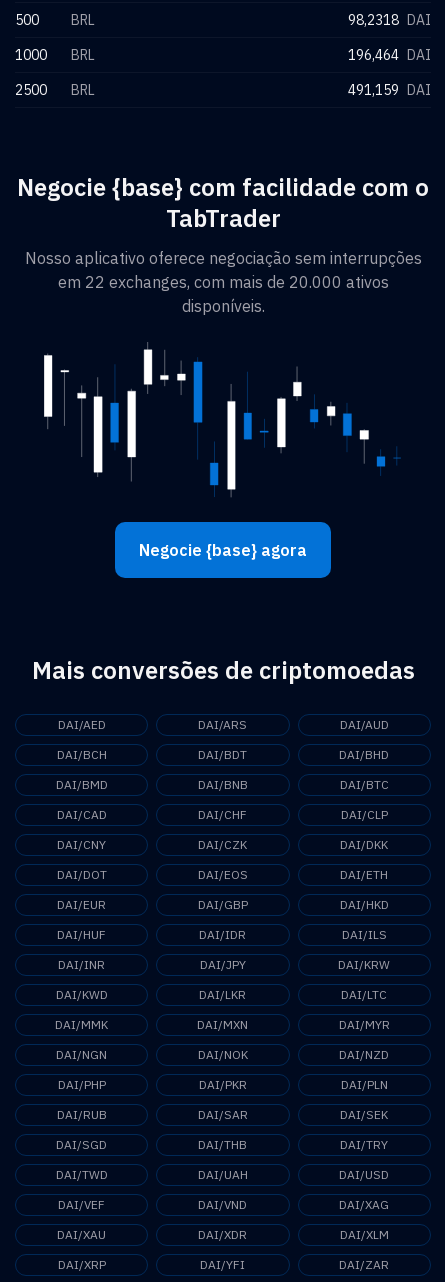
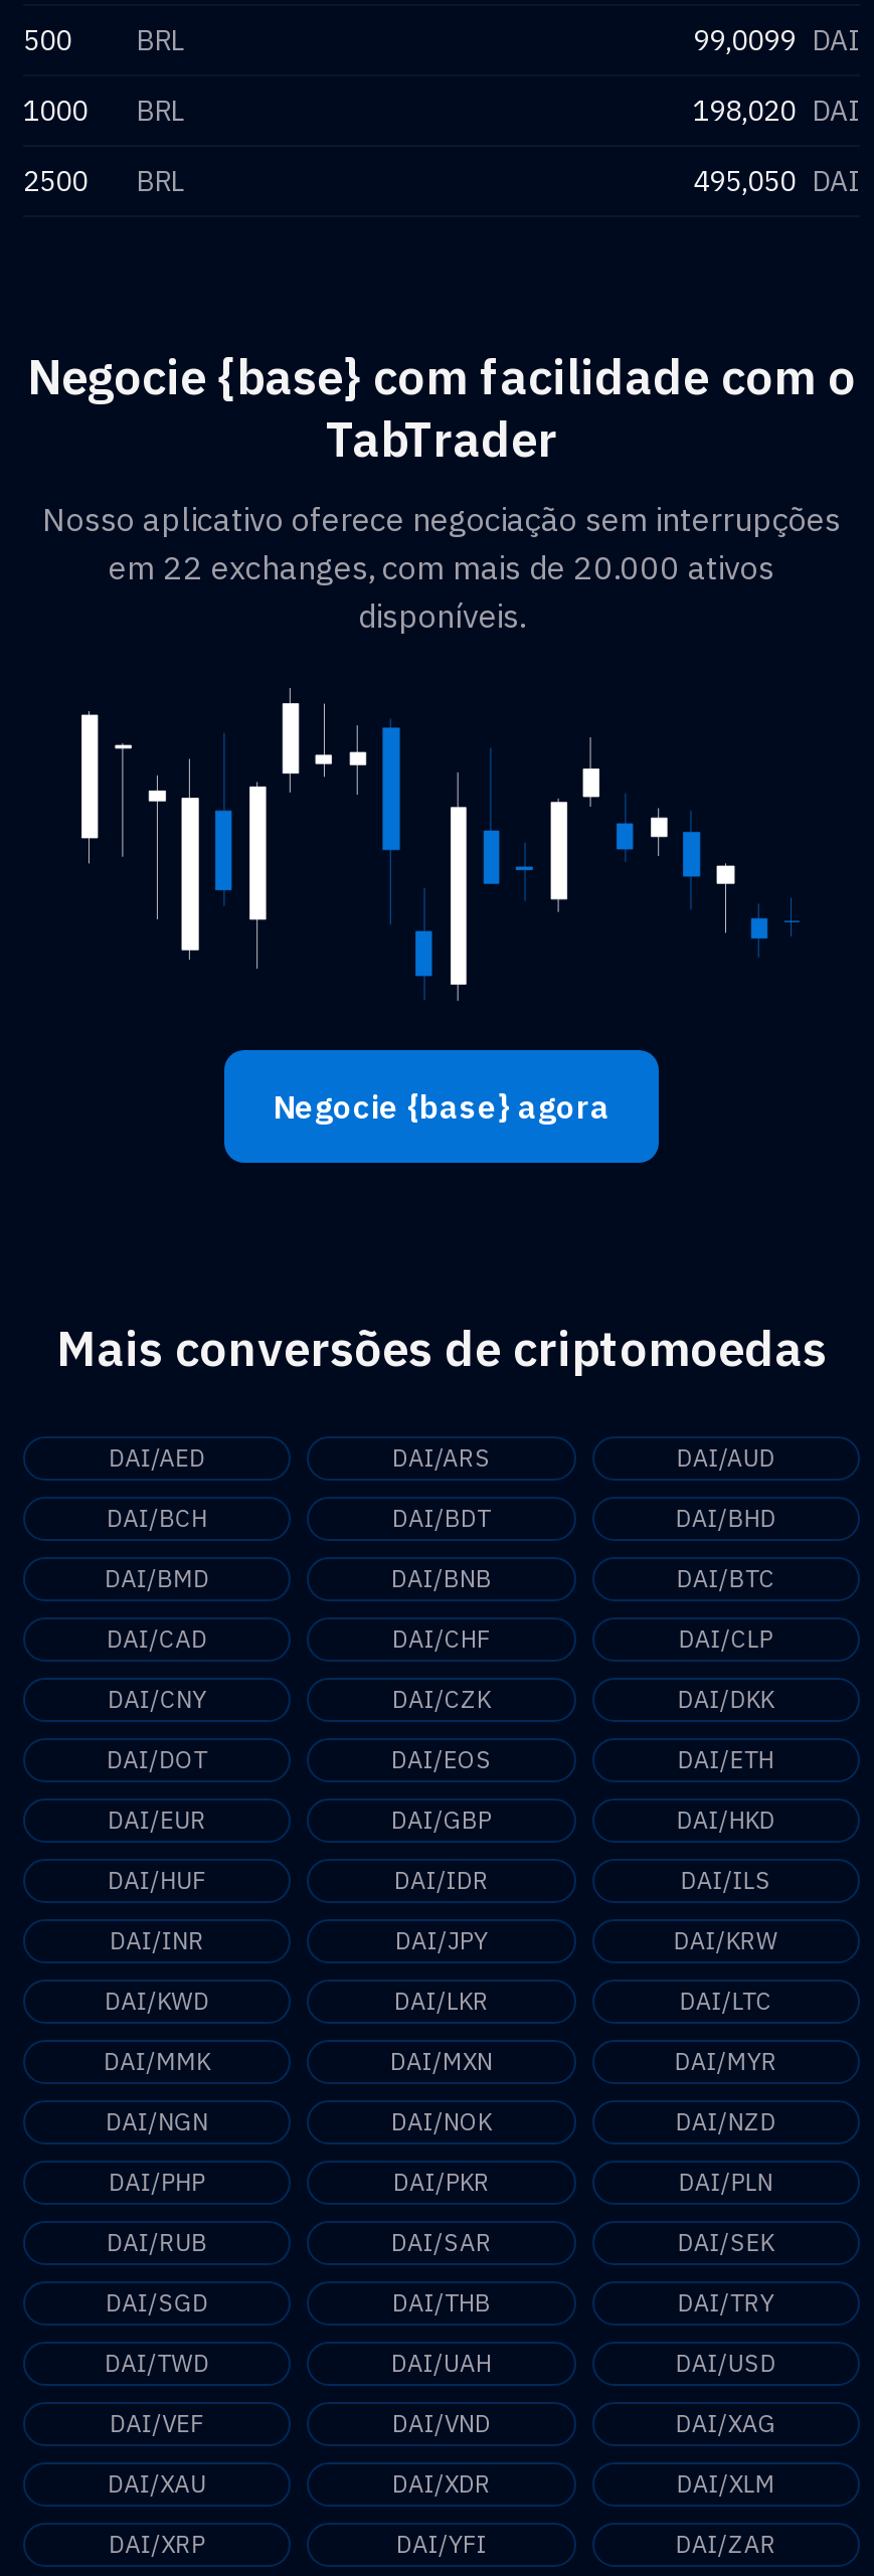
- 98,2318 DAI
+ 99,0099 DAI

- 196,464 DAI
+ 198,020 DAI

- 491,159 DAI
+ 495,050 DAI
